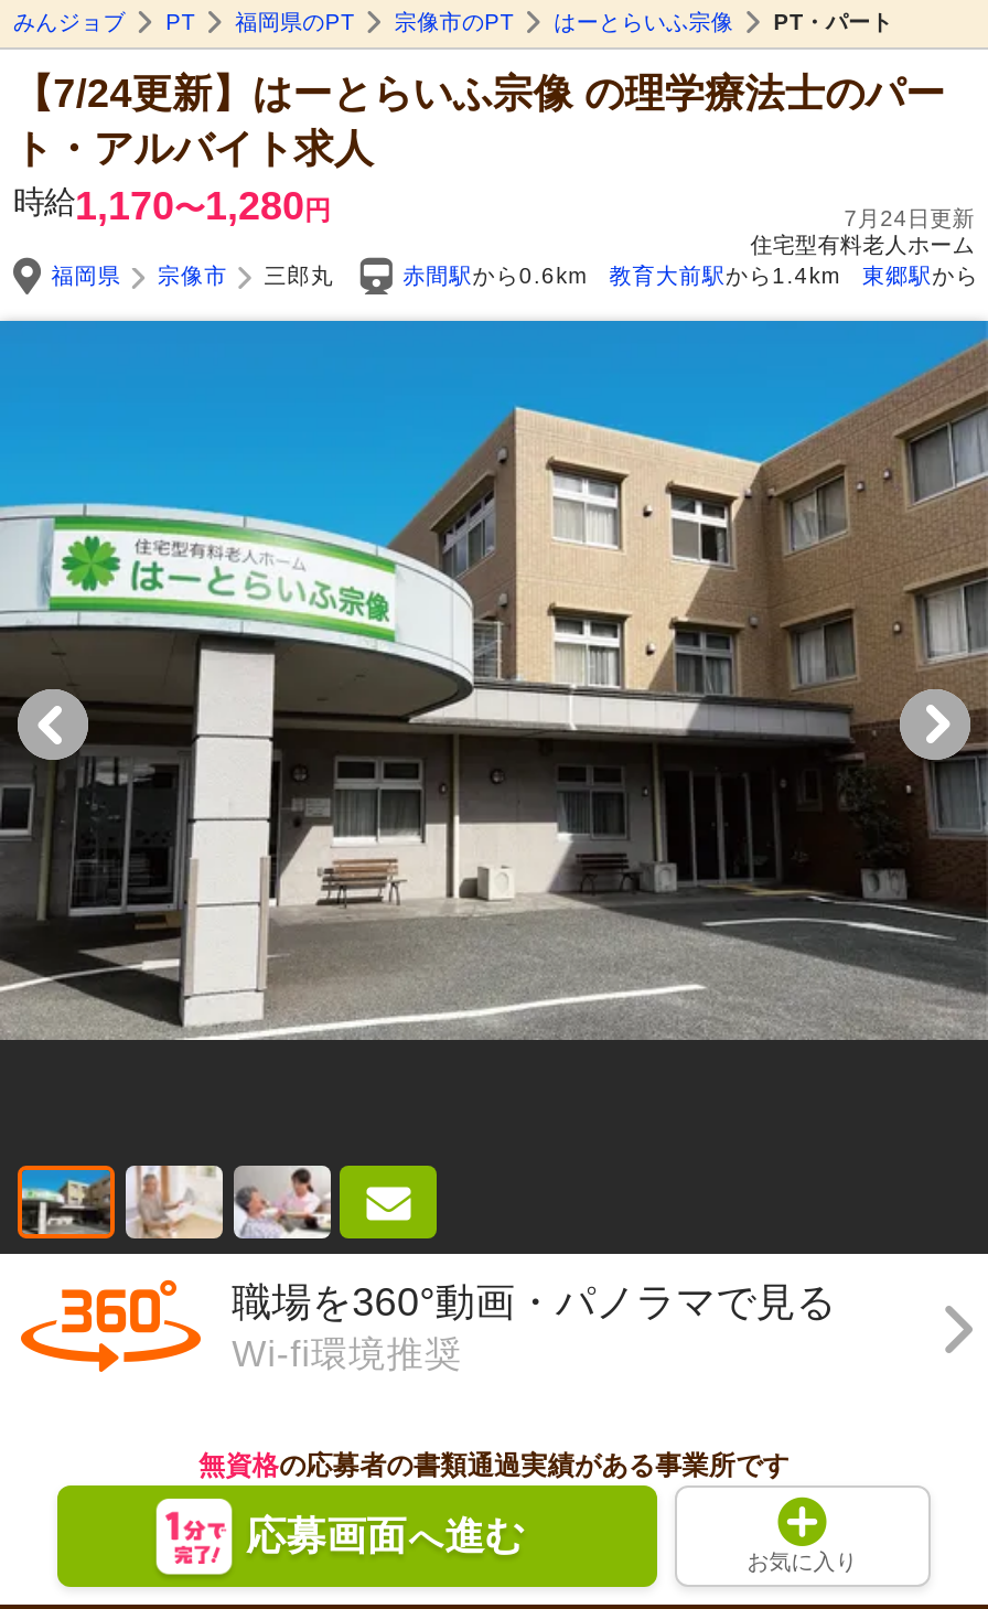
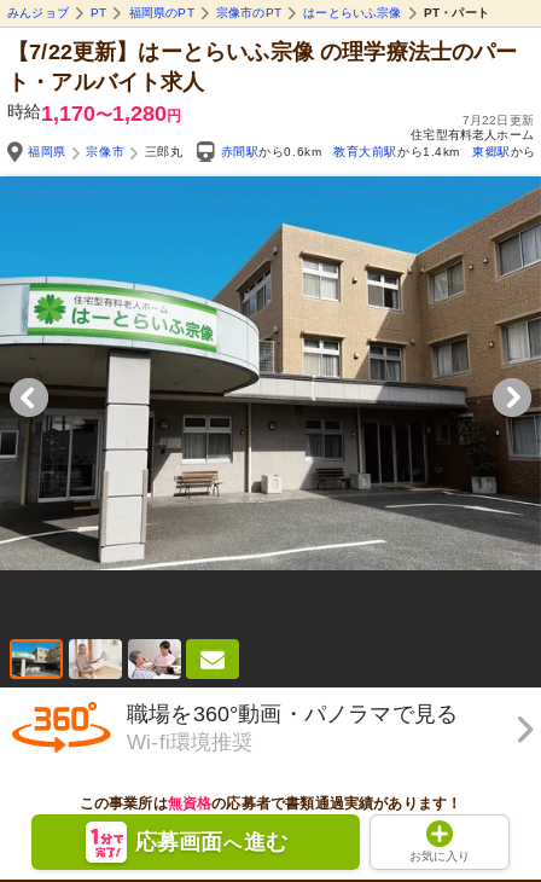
- 【7/24更新】はーとらいふ宗像の理学療法士のパー
+ 【7/22更新】はーとらいふ宗像の理学療法士のパー

- 7月24日更新
+ 7月22日更新

- 無資格の応募者の書類通過実績がある事業所です
+ この事業所は無資格の応募者で書類通過実績があります！
